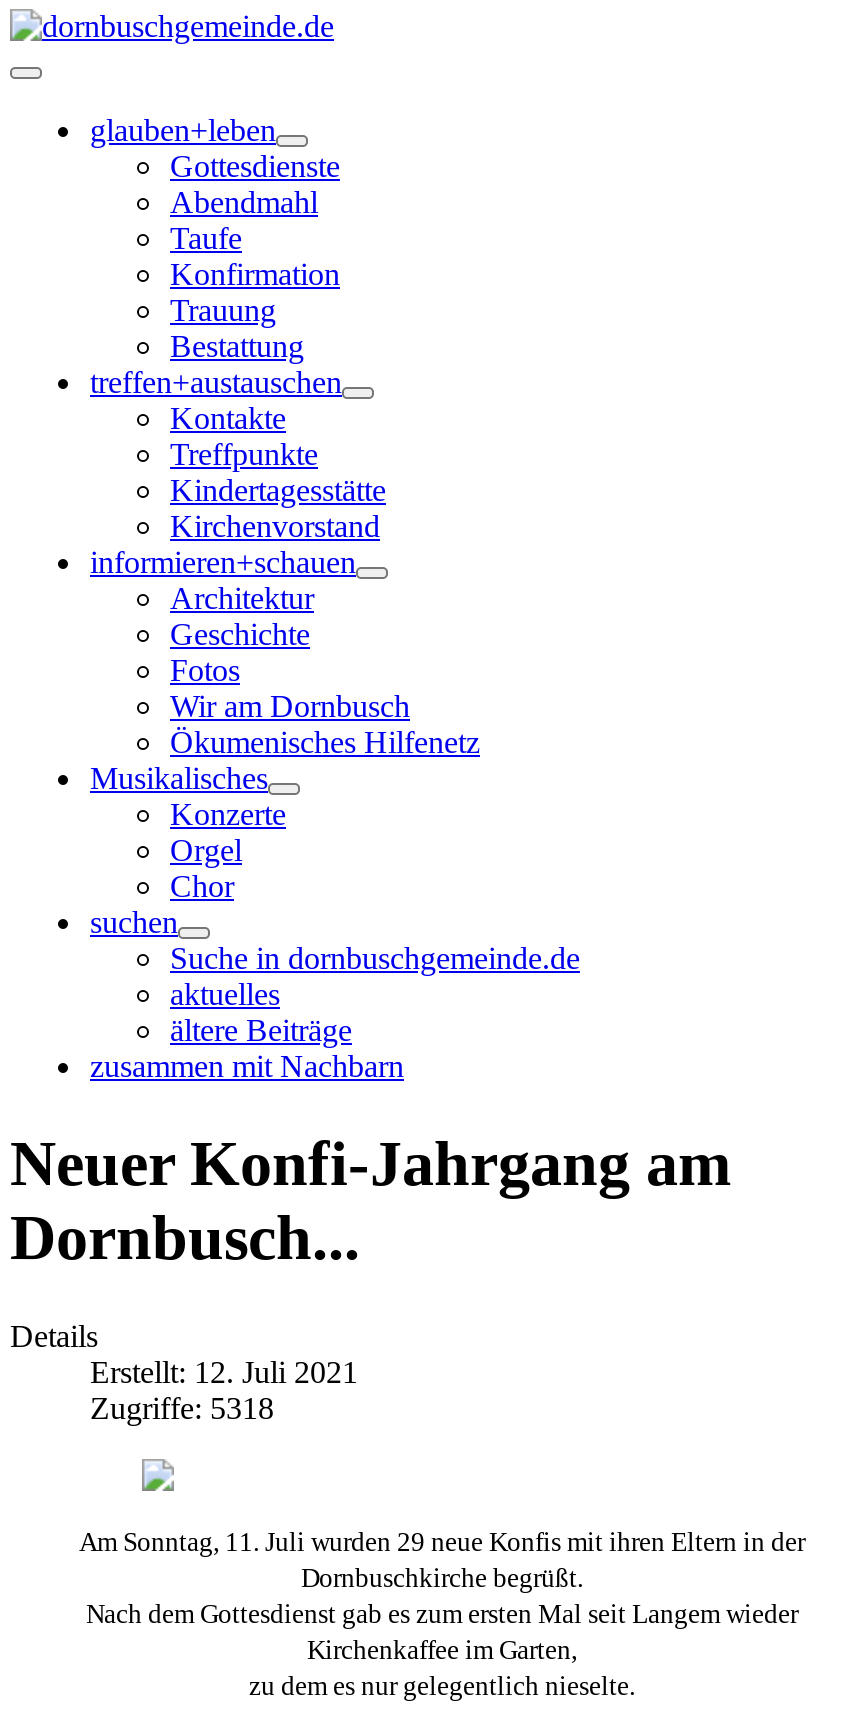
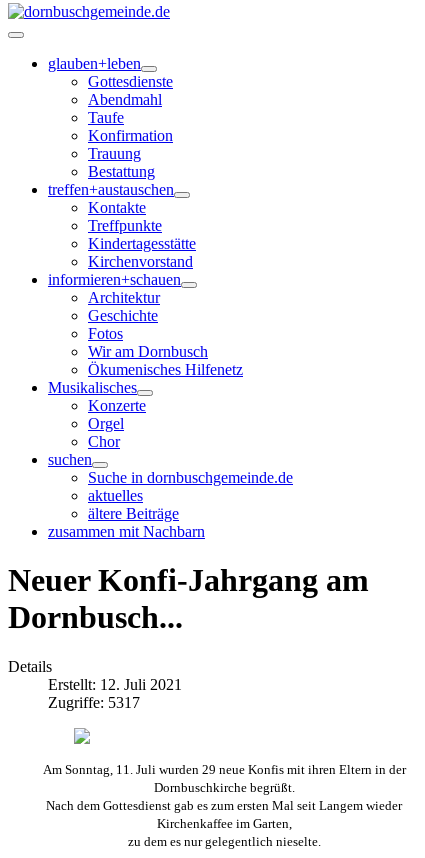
- Zugriffe: 5318
+ Zugriffe: 5317
